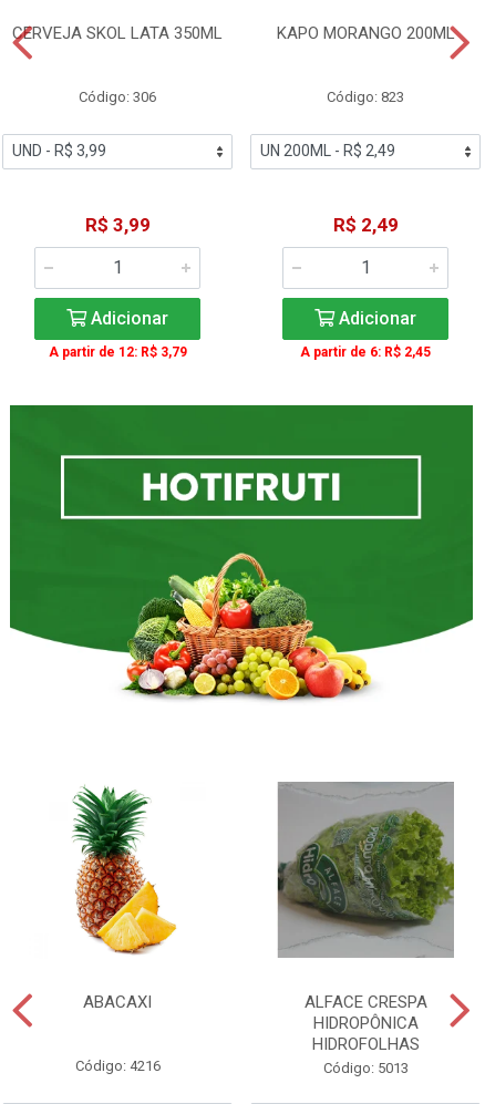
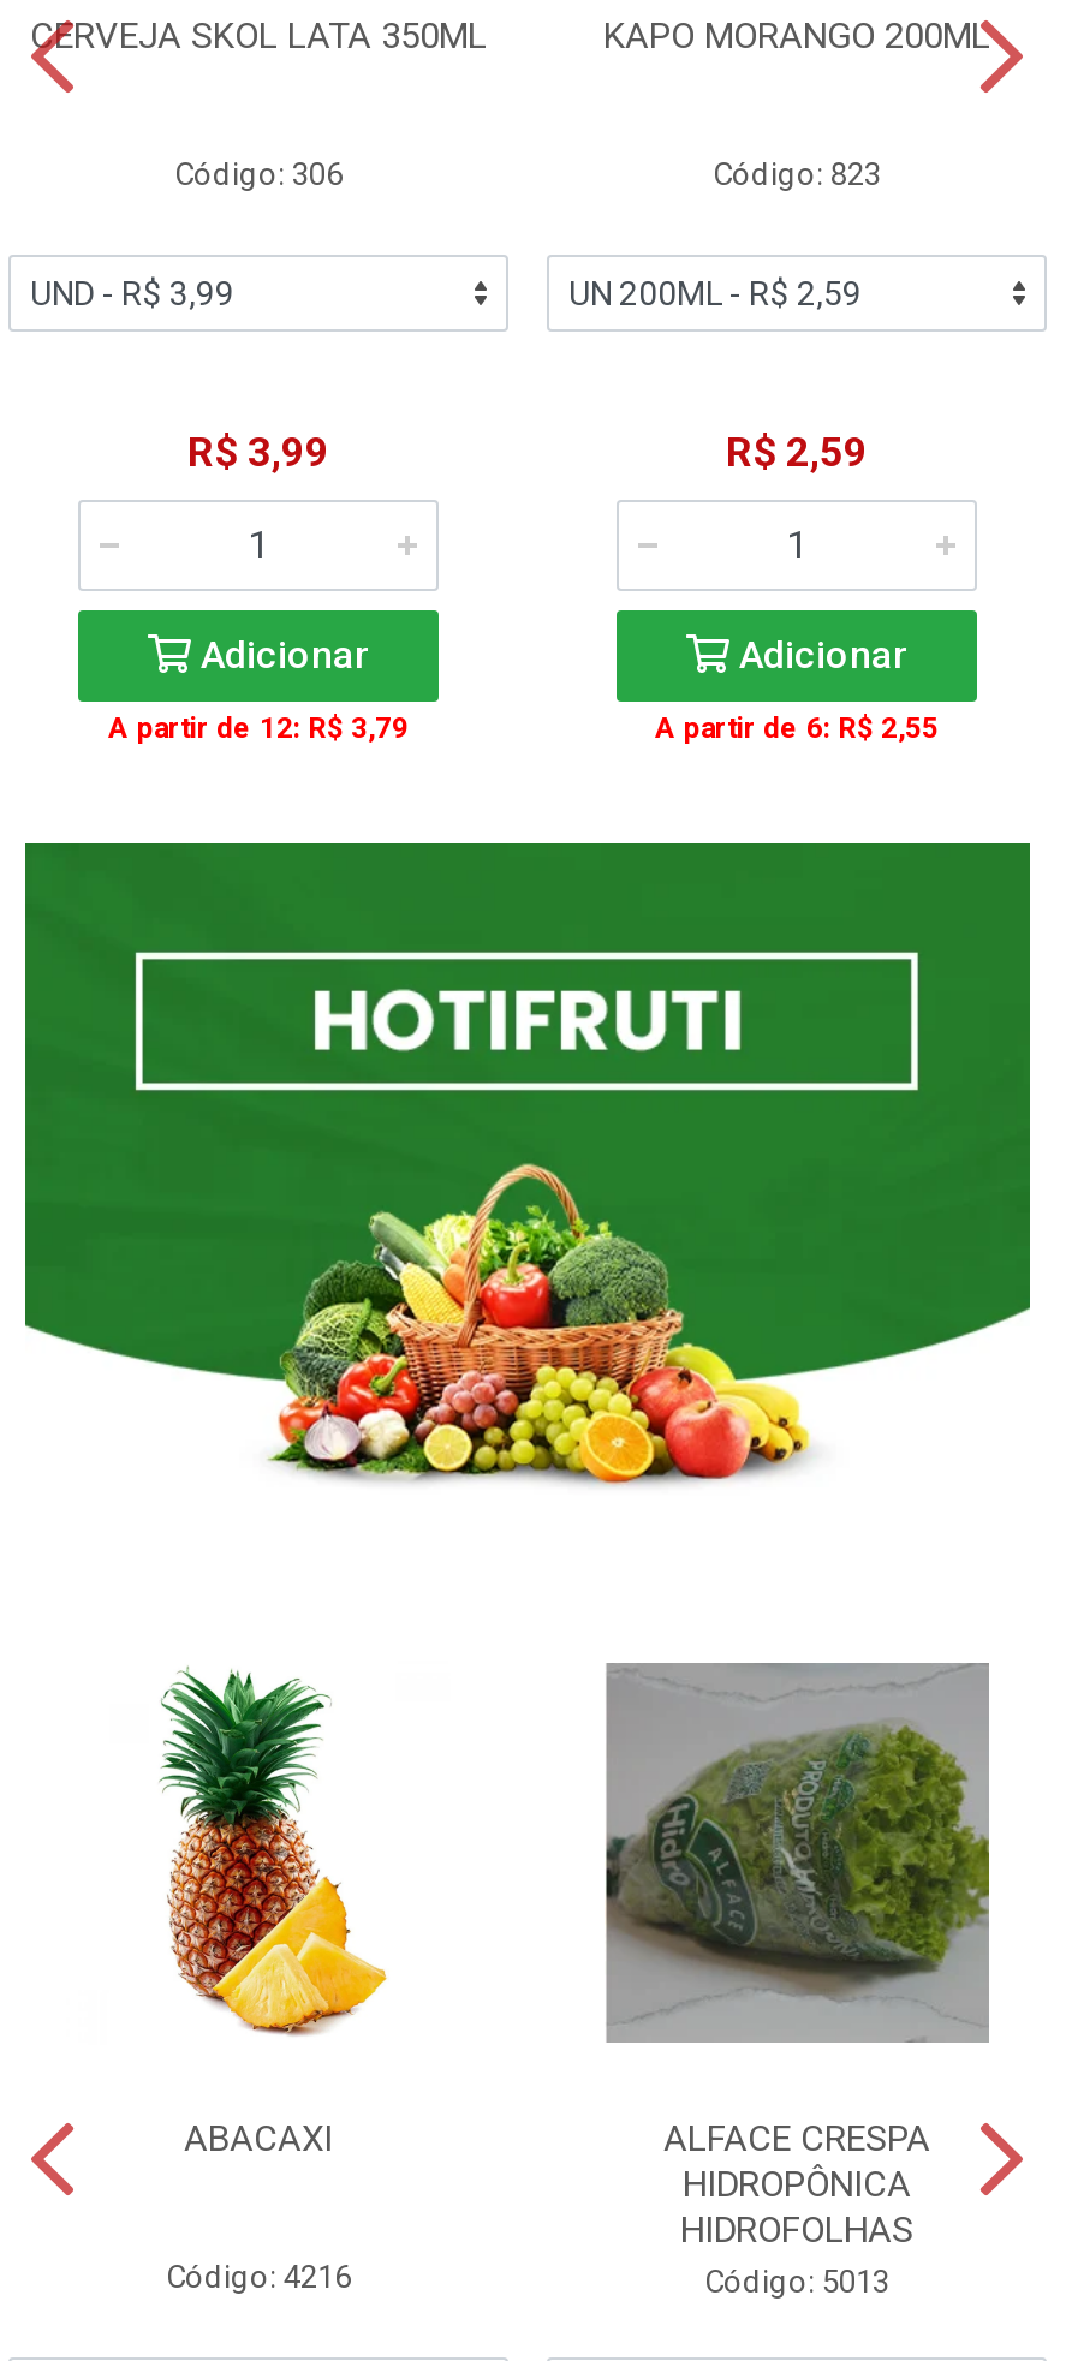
- R$ 2,49
+ R$ 2,59

- A partir de 6: R$ 2,45
+ A partir de 6: R$ 2,55
